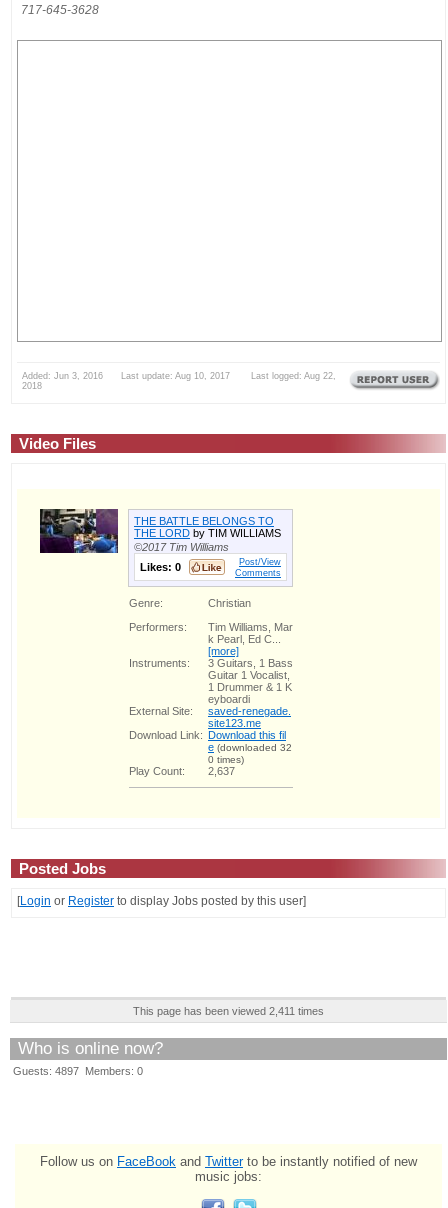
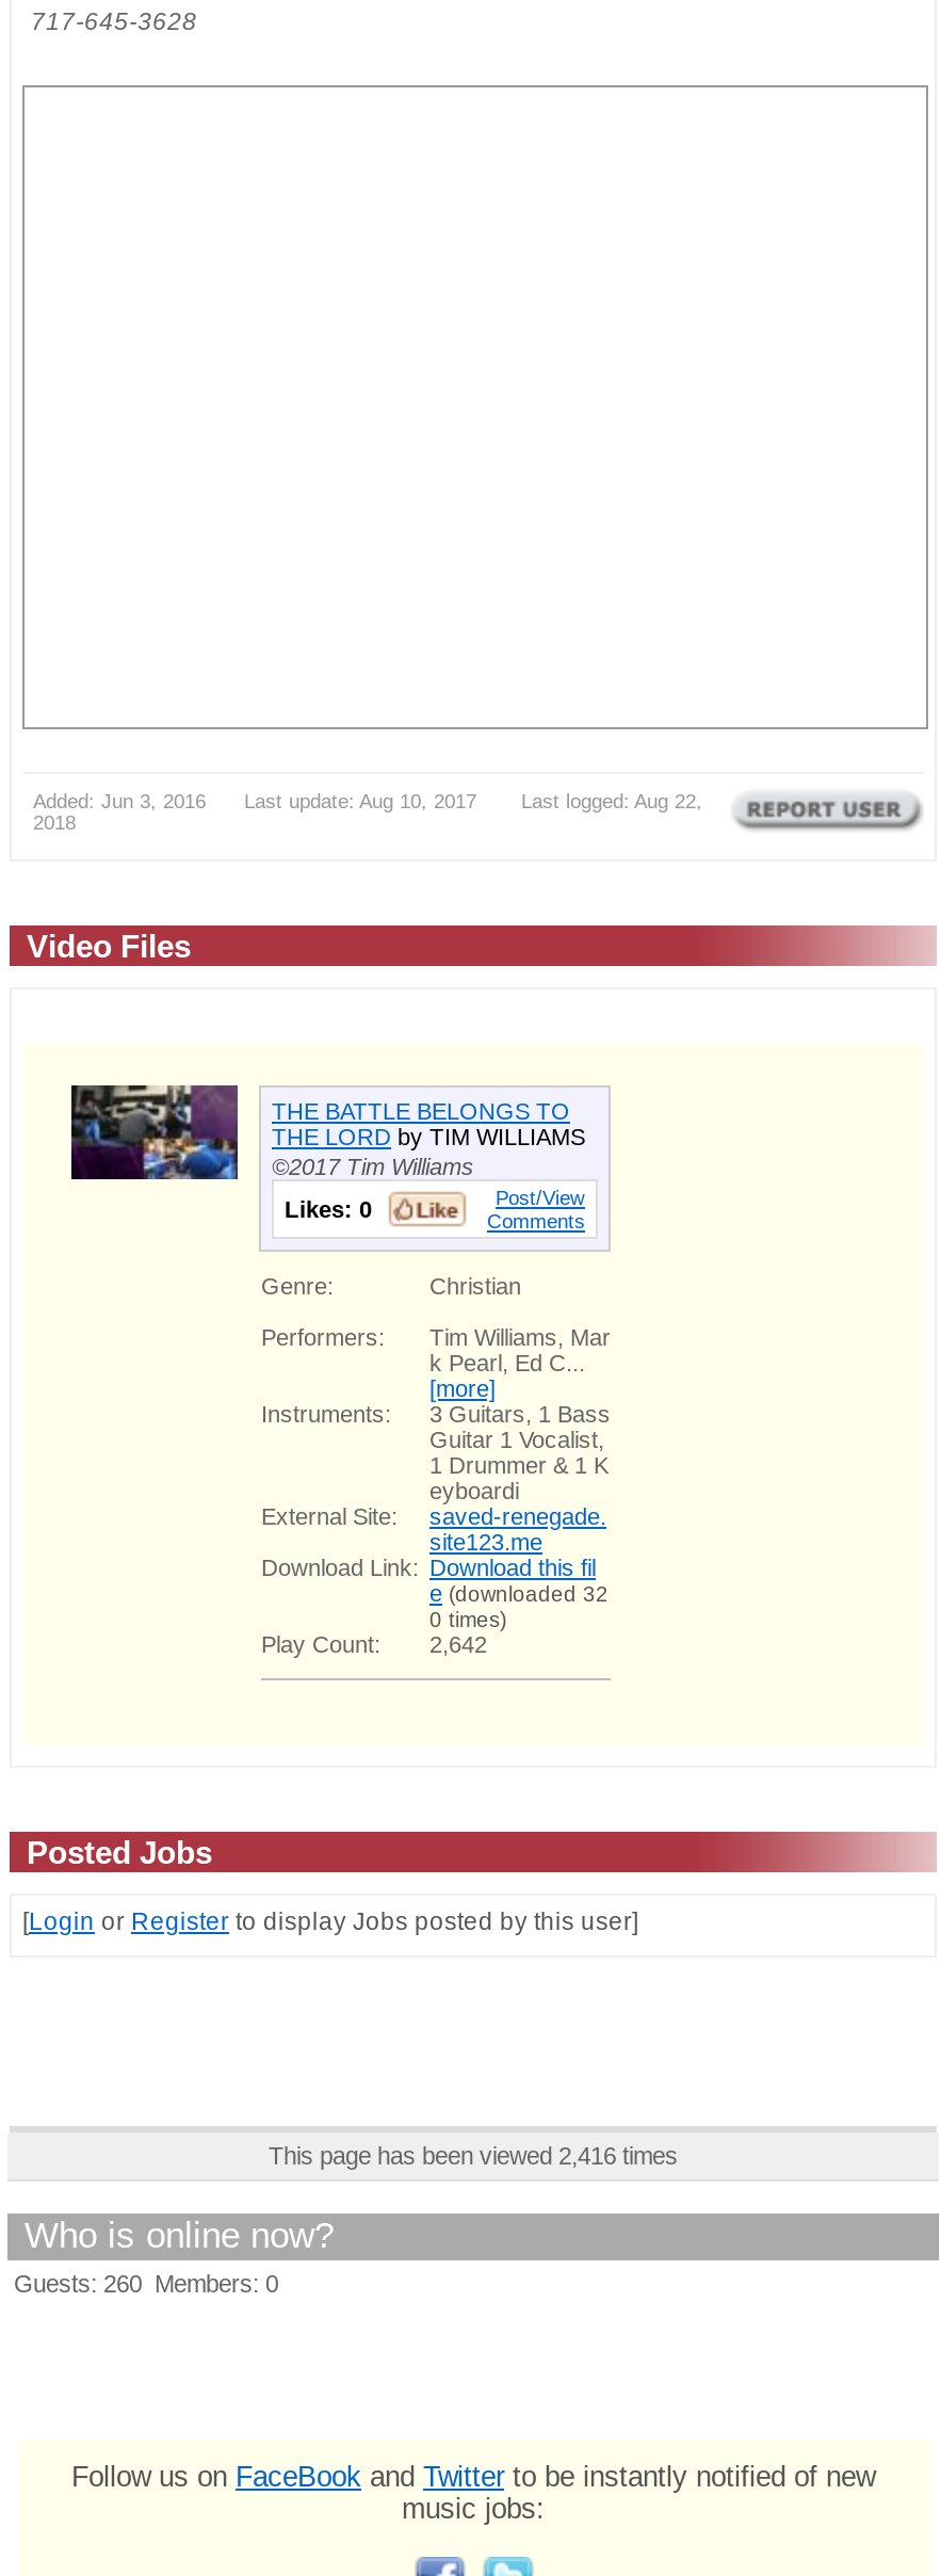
- Play Count: 2,637
+ Play Count: 2,642

- This page has been viewed 2,411 times
+ This page has been viewed 2,416 times

- Guests: 4897 Members: 0
+ Guests: 260 Members: 0
